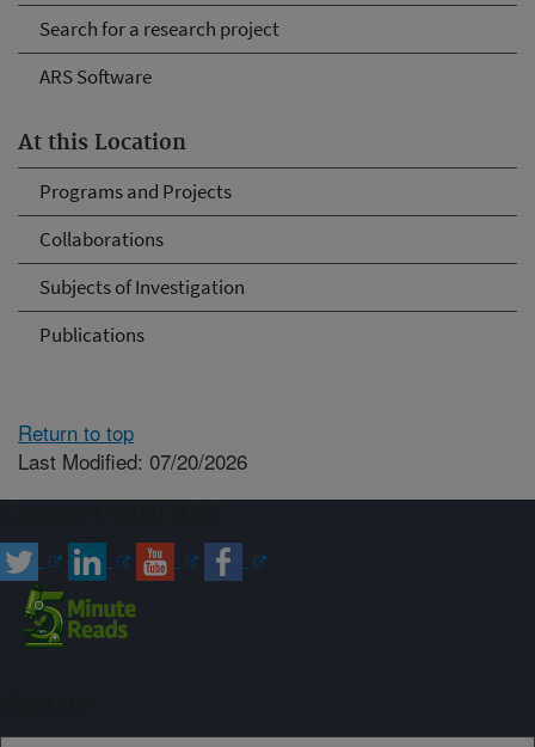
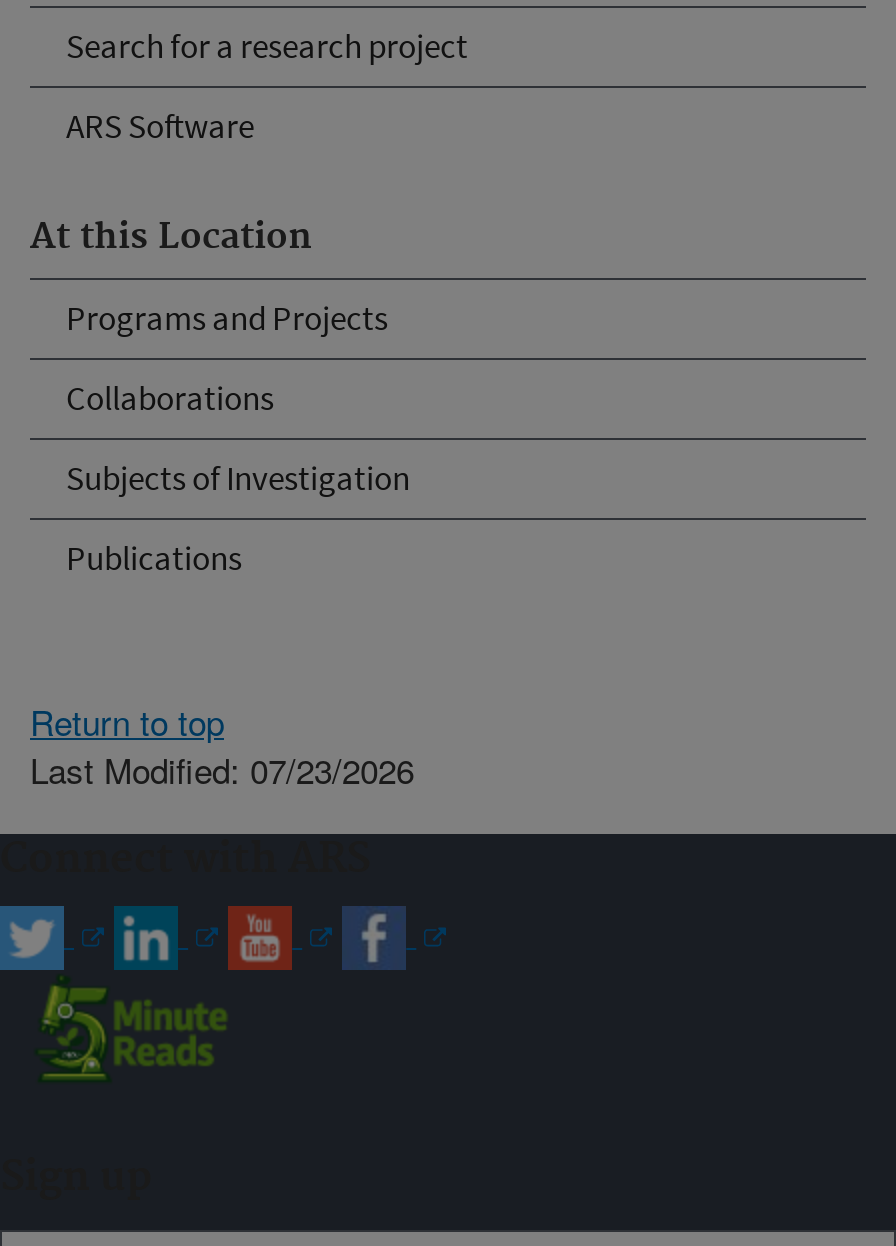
- Last Modified: 07/20/2026
+ Last Modified: 07/23/2026
